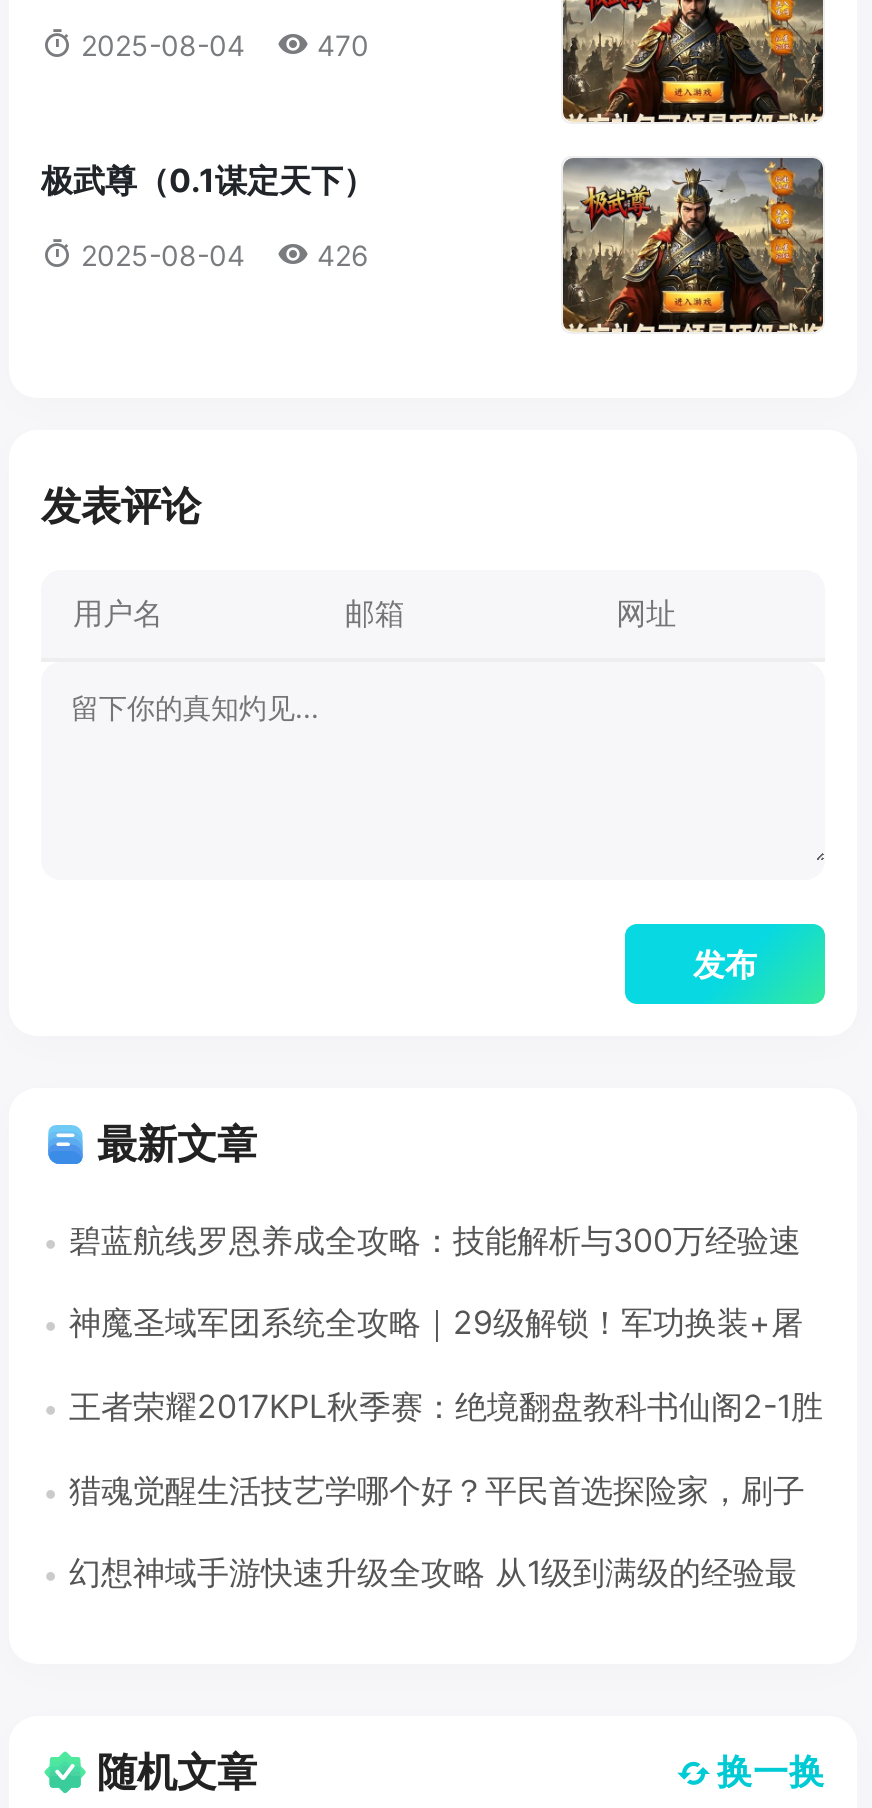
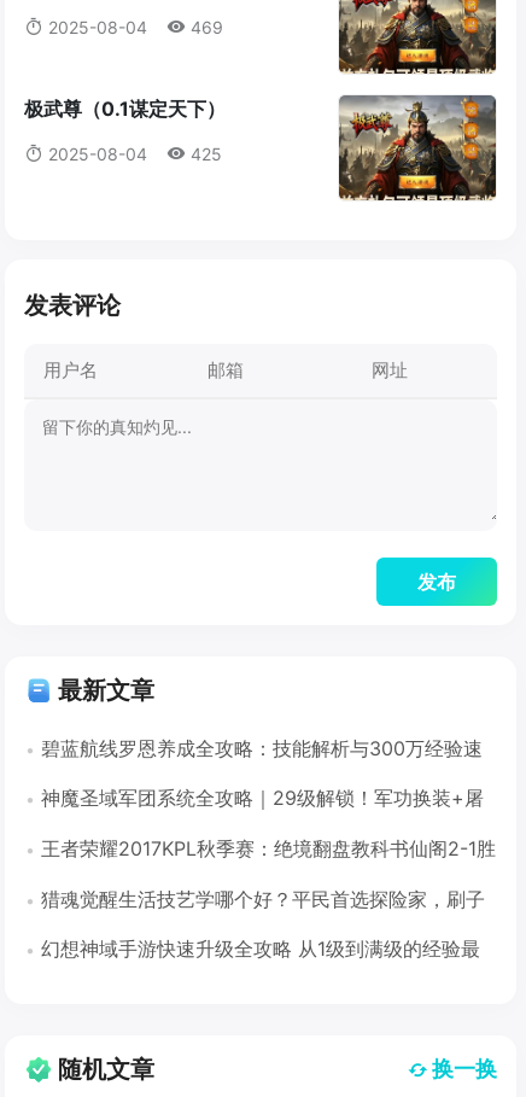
- 470
+ 469

- 426
+ 425
